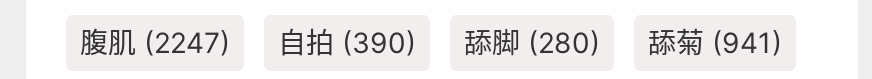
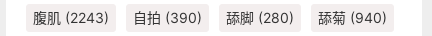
- 腹肌(2247)
+ 腹肌(2243)

- 舔菊(941)
+ 舔菊(940)
